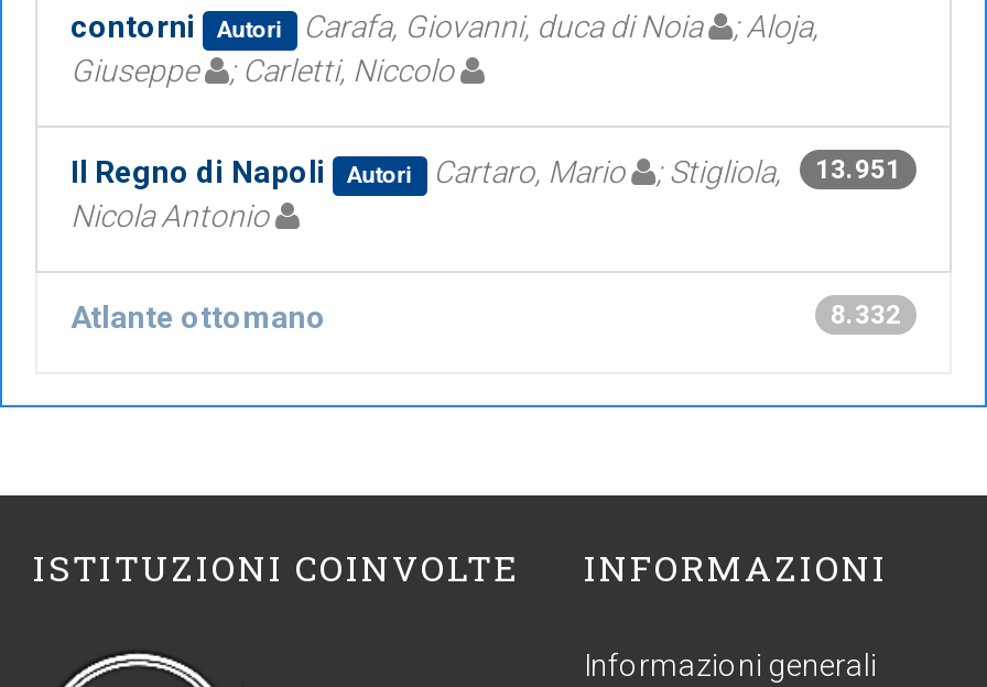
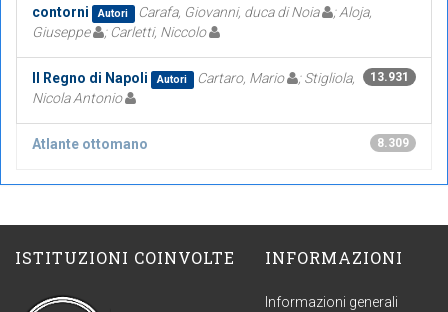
- Il Regno di Napoli Autori Cartaro, Mario ; Stigliola, 13.951
+ Il Regno di Napoli Autori Cartaro, Mario ; Stigliola, 13.931

- 8.332
+ 8.309
